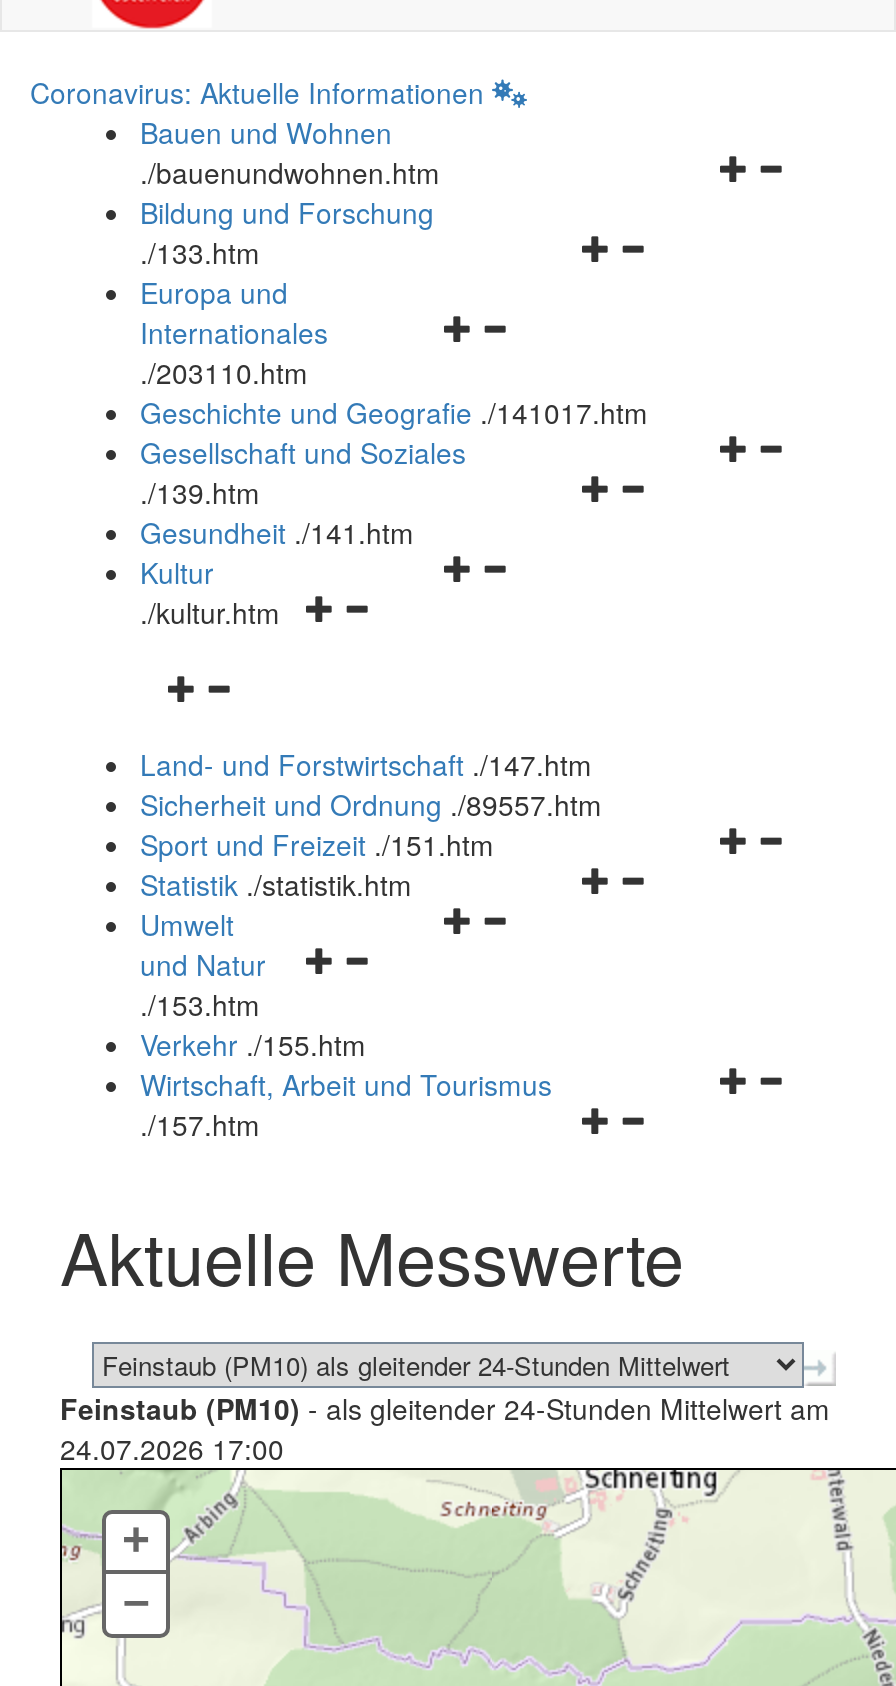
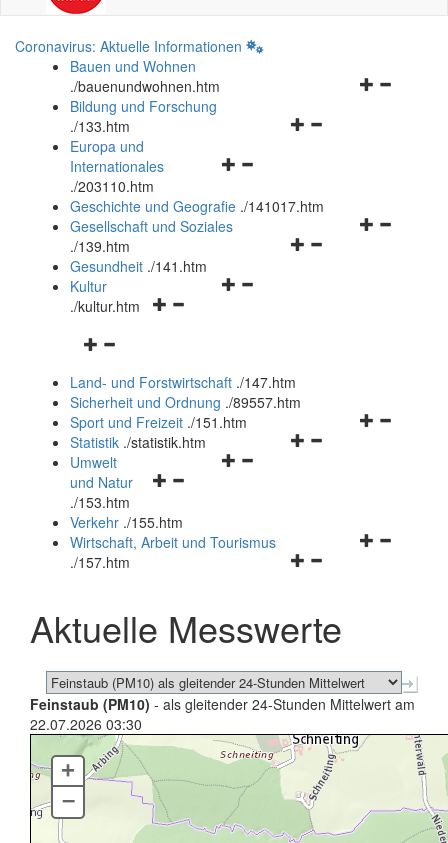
- 24.07.2026 17:00
+ 22.07.2026 03:30
